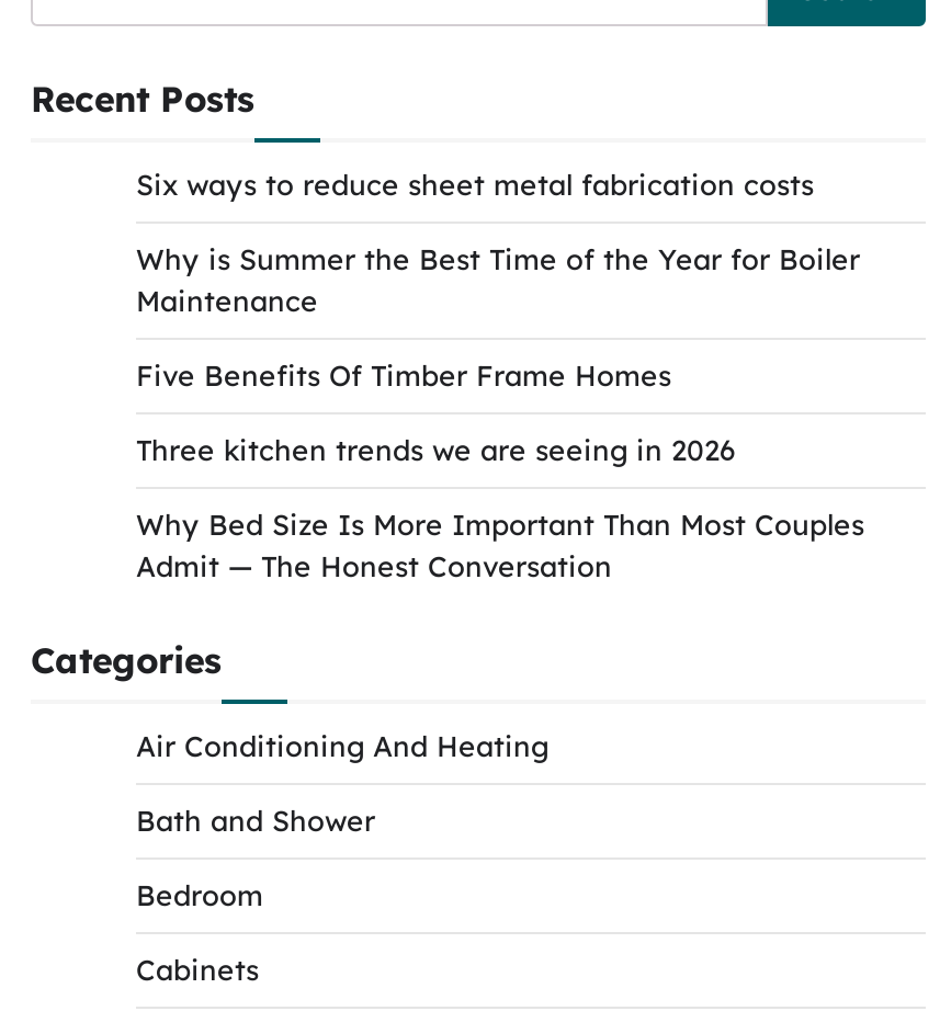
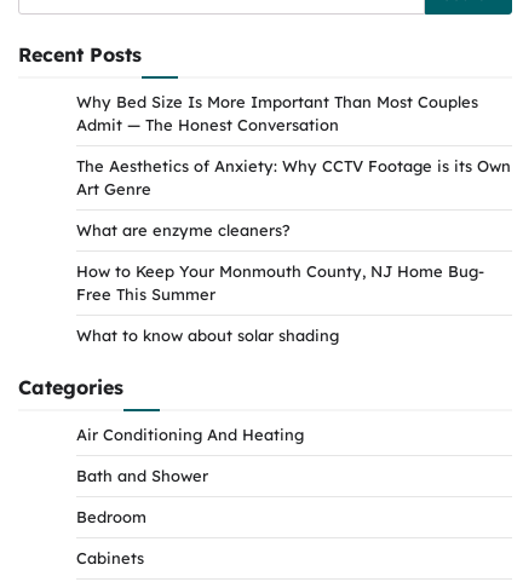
- Six ways to reduce sheet metal fabrication costs
- Why is Summer the Best Time of the Year for Boiler
- Maintenance
- Five Benefits Of Timber Frame Homes
- Three kitchen trends we are seeing in 2026

moved up: Why Bed Size Is More Important Than Most Couples | Admit — The Honest Conversation

+ The Aesthetics of Anxiety: Why CCTV Footage is its Own
+ Art Genre
+ What are enzyme cleaners?
+ How to Keep Your Monmouth County, NJ Home Bug-
+ Free This Summer
+ What to know about solar shading
